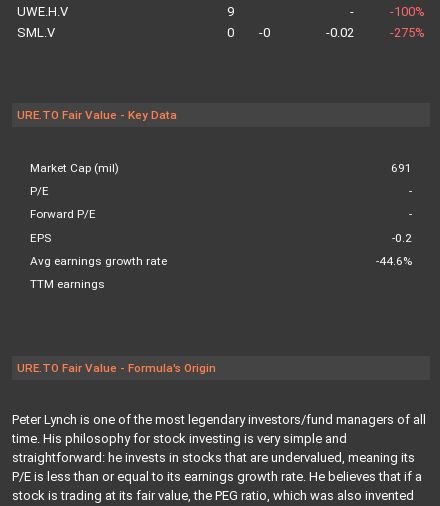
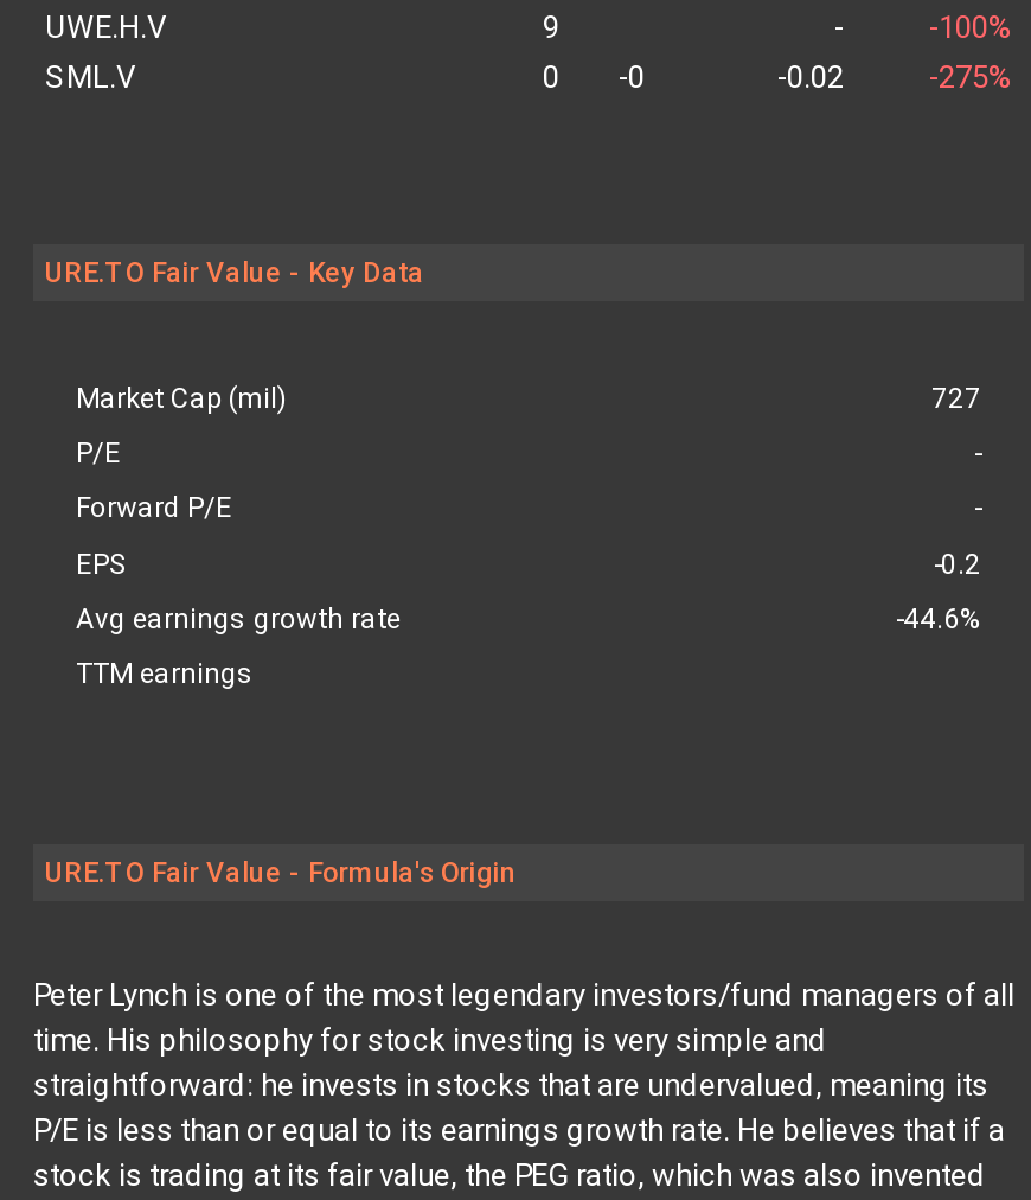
- 691
+ 727
